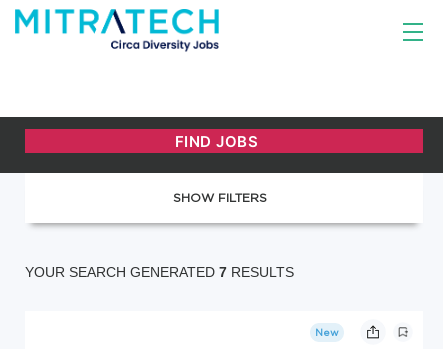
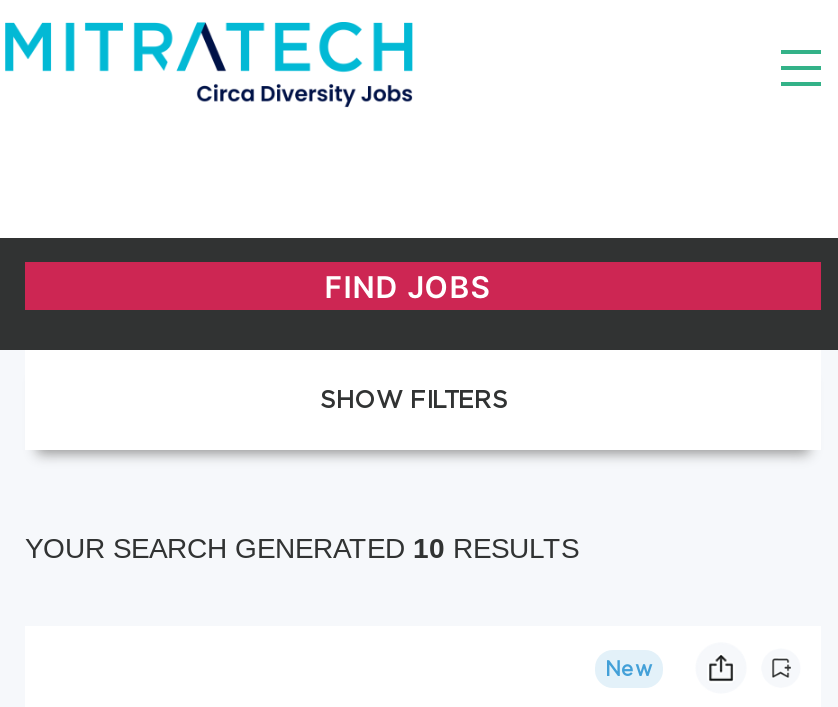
- YOUR SEARCH GENERATED 7 RESULTS
+ YOUR SEARCH GENERATED 10 RESULTS
